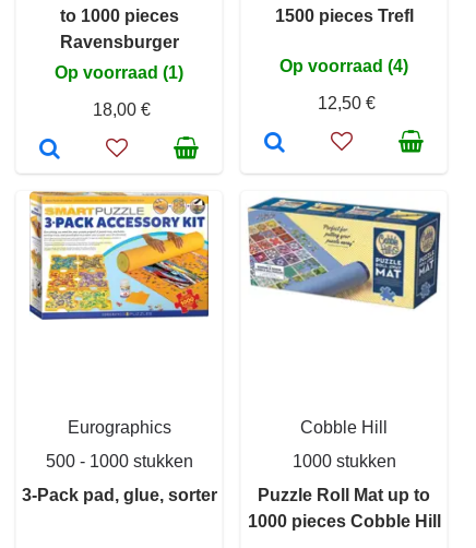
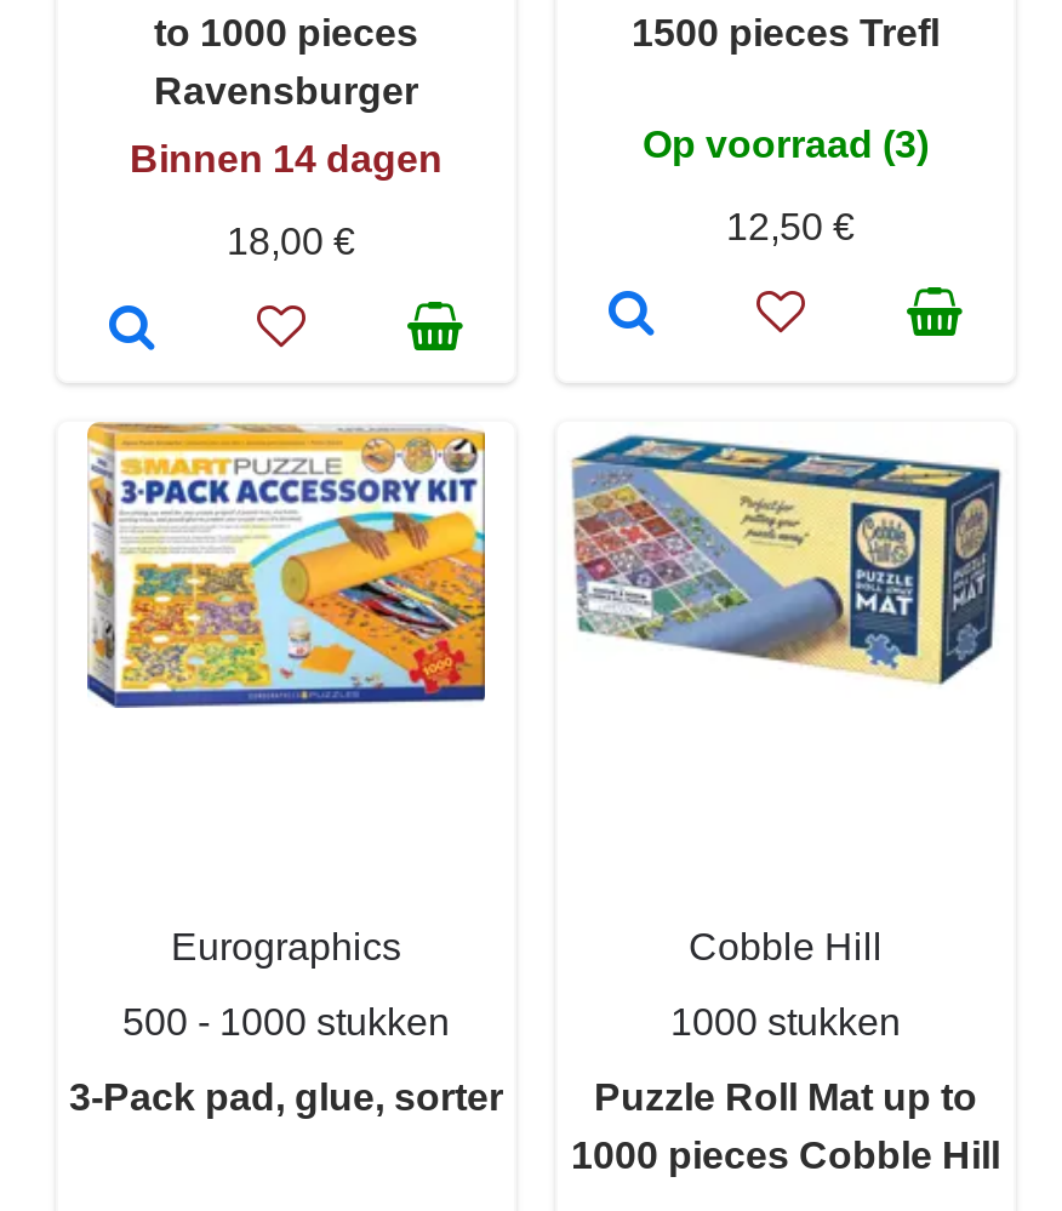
- Op voorraad (4)
+ Op voorraad (3)

- Op voorraad (1)
+ Binnen 14 dagen
